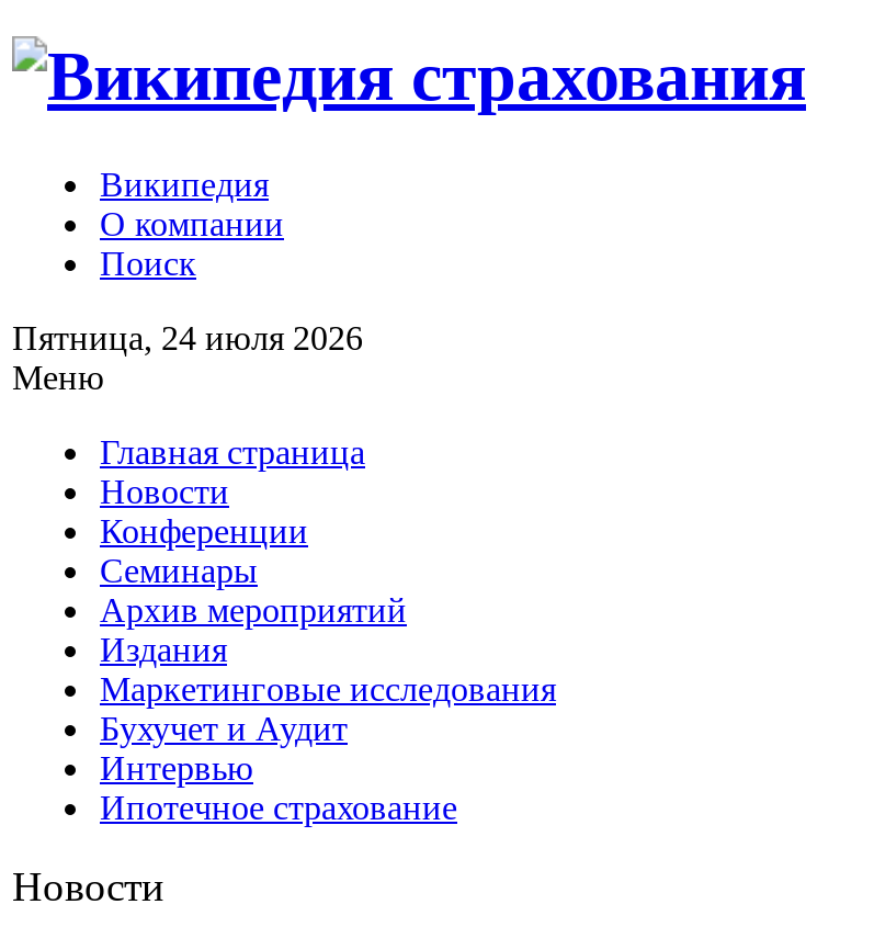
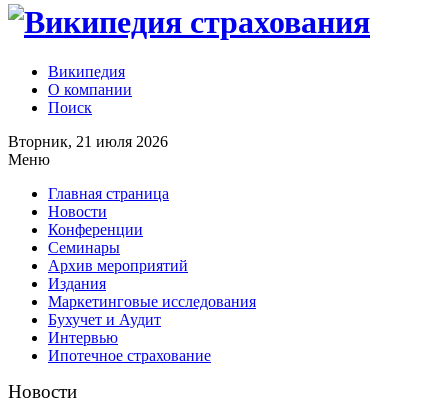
- Пятница, 24 июля 2026
+ Вторник, 21 июля 2026
